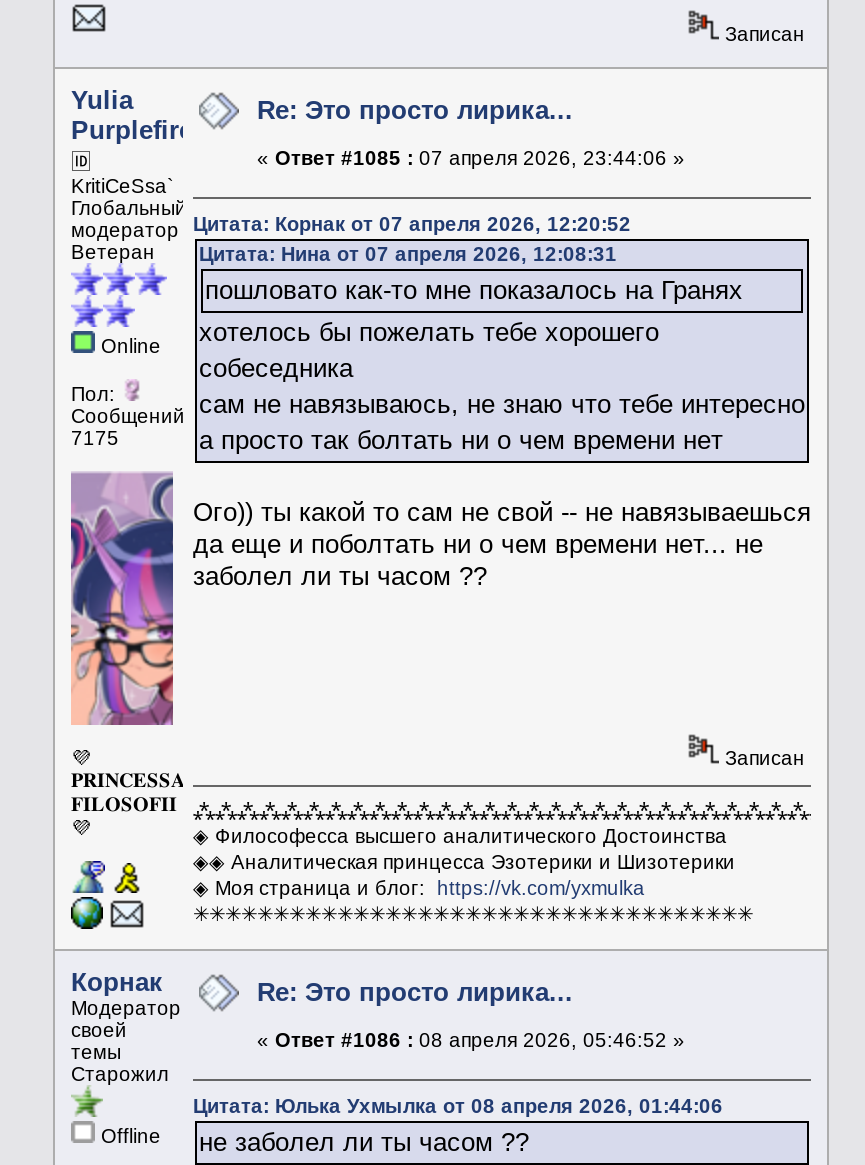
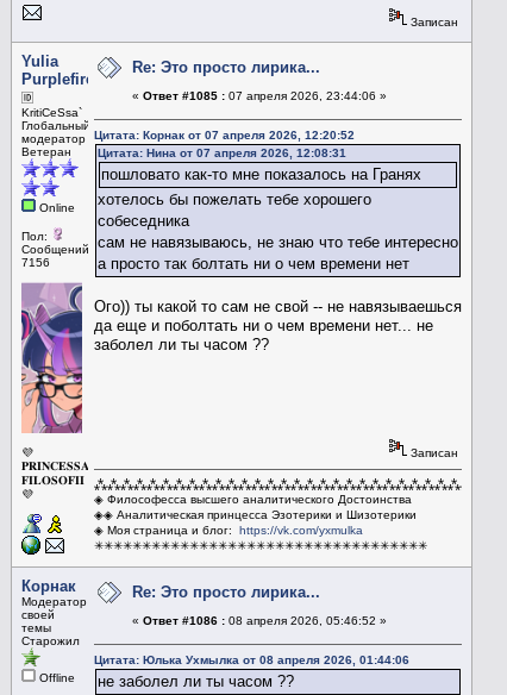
- 7175
+ 7156
